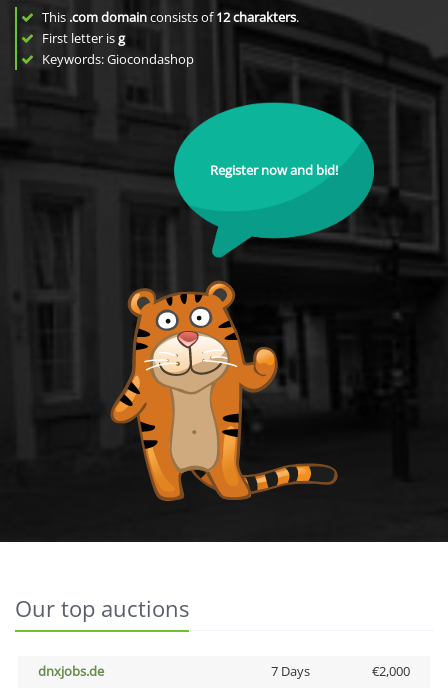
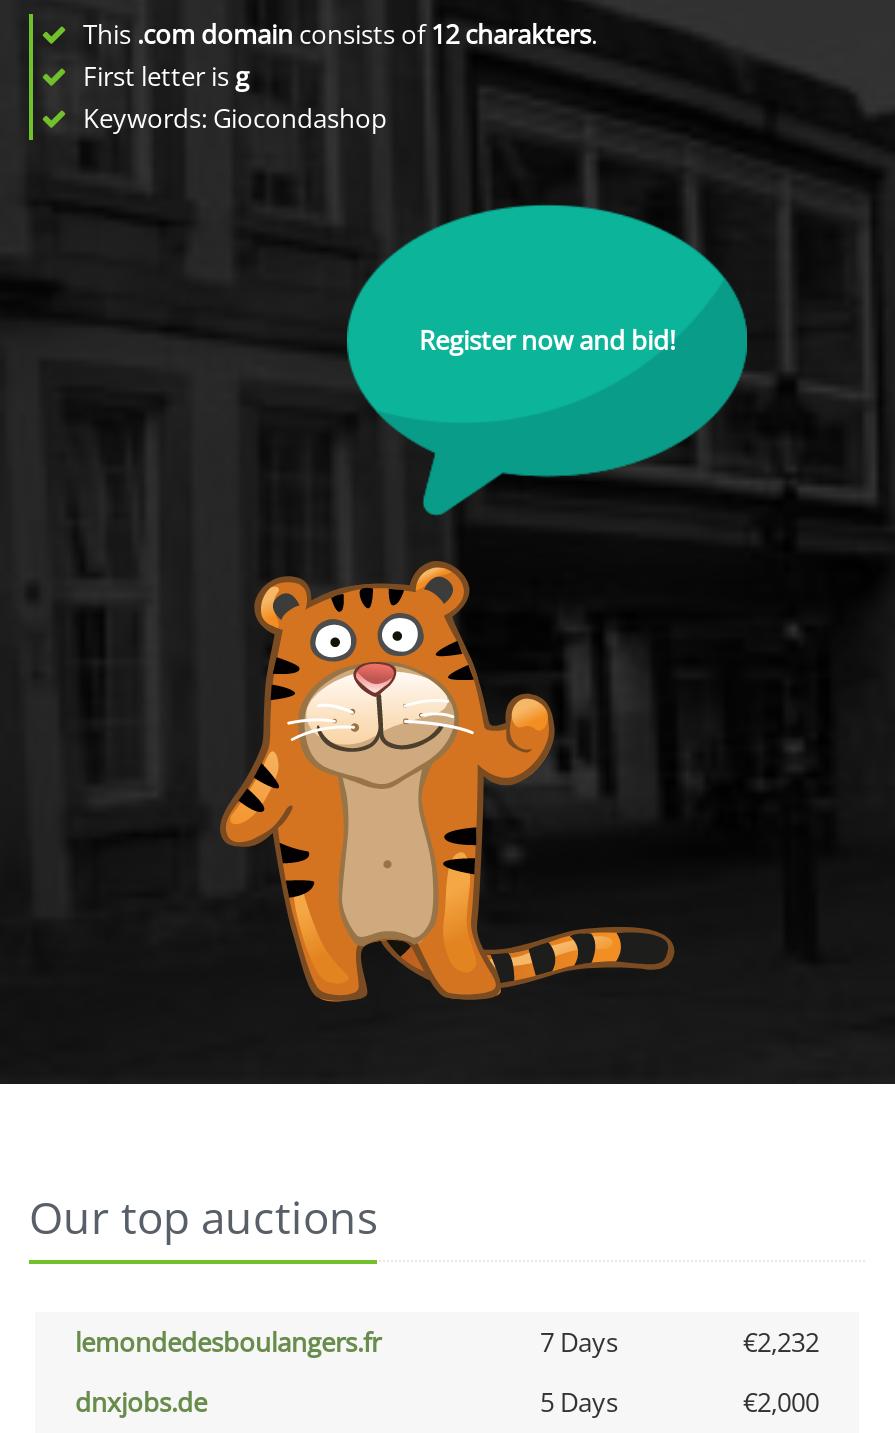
+ lemondedesboulangers.fr
+ 7 Days
+ €2,232

- 7 Days
+ 5 Days
